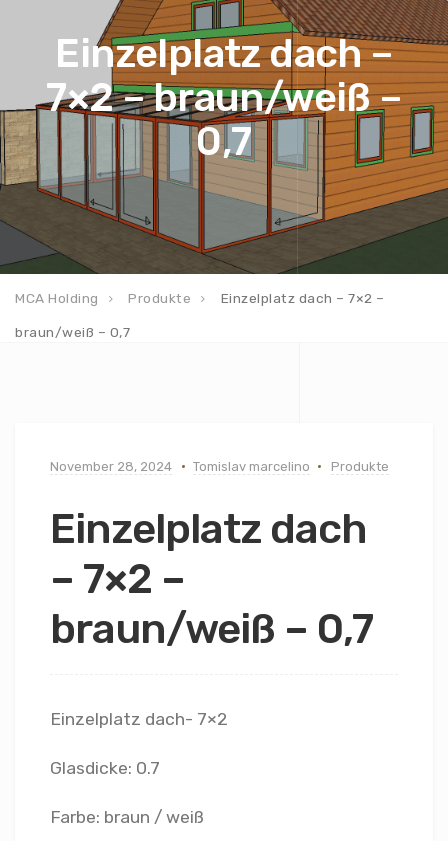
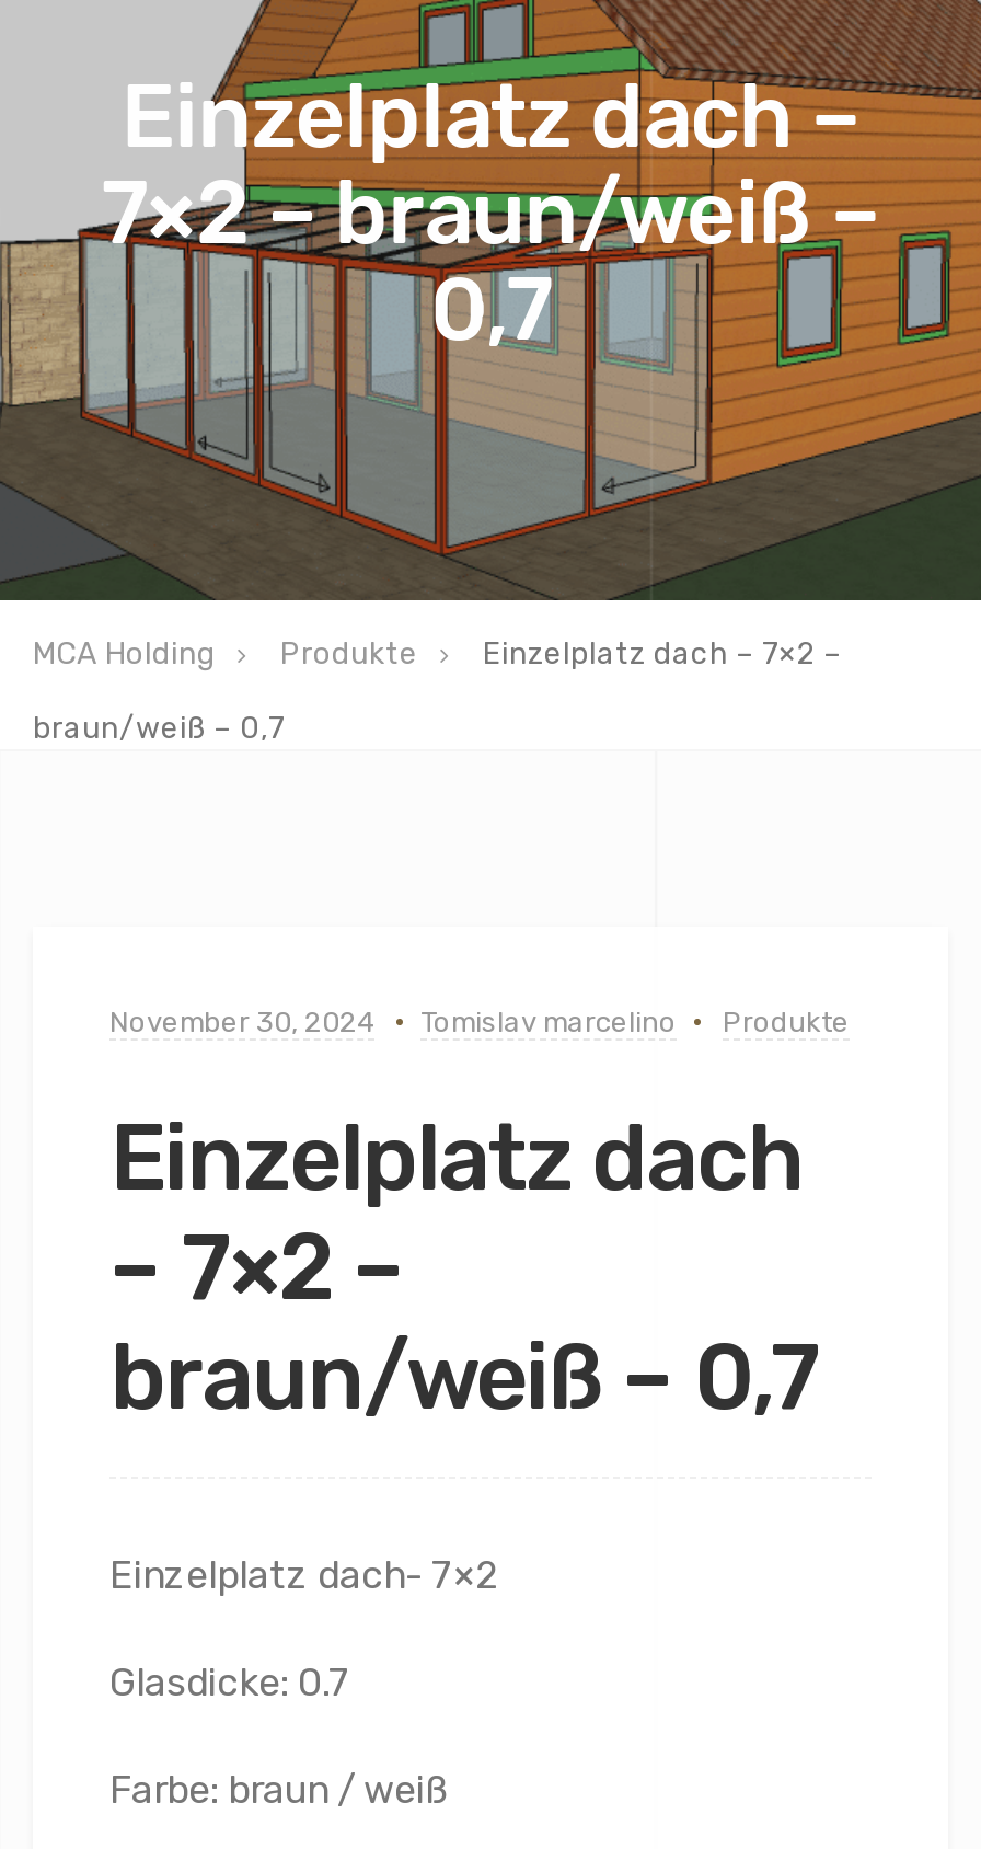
- November 28, 2024 Tomislav marcelino Produkte
+ November 30, 2024 Tomislav marcelino Produkte
